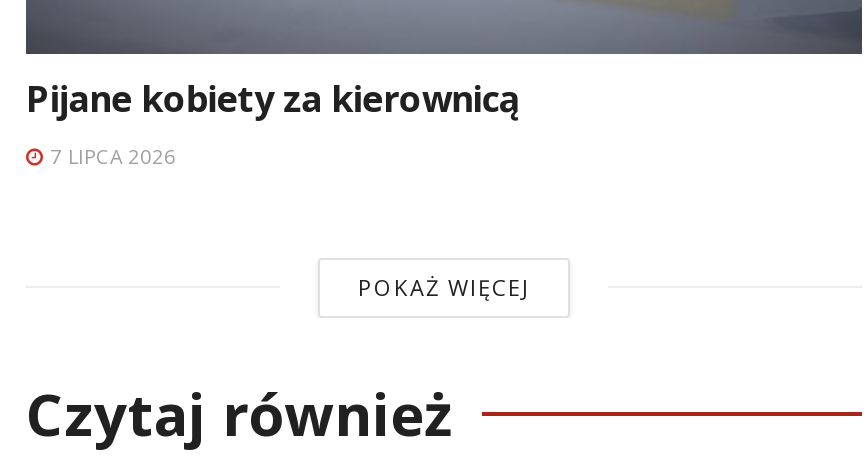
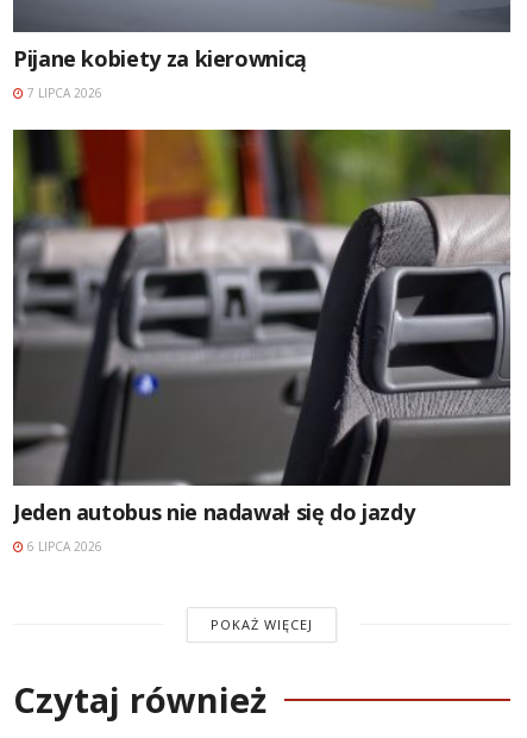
+ [image]
+ Jeden autobus nie nadawał się do jazdy
+ 6 LIPCA 2026
